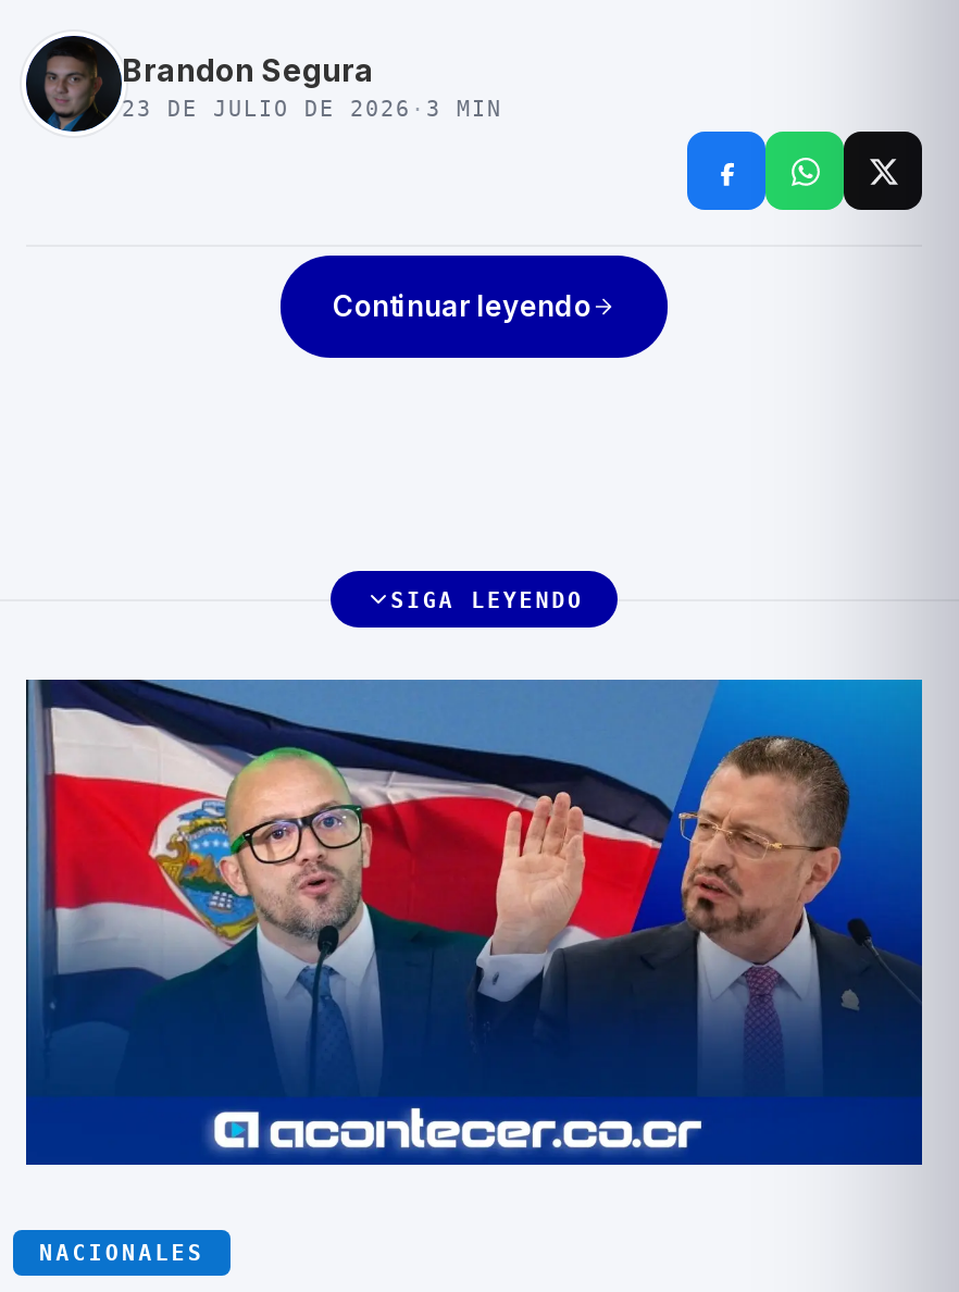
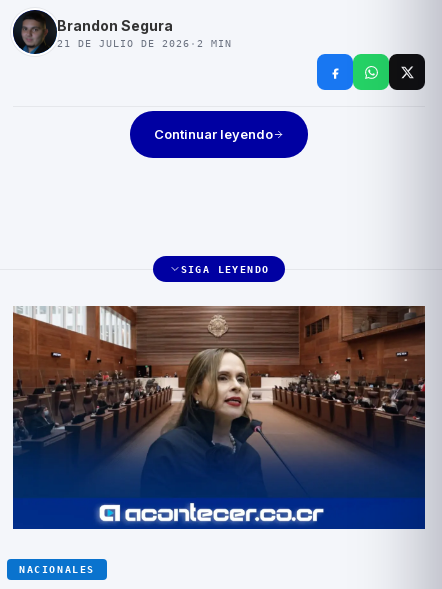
- 23 DE JULIO DE 2026 · 3 MIN
+ 21 DE JULIO DE 2026 · 2 MIN

- [image]
+ [image]
